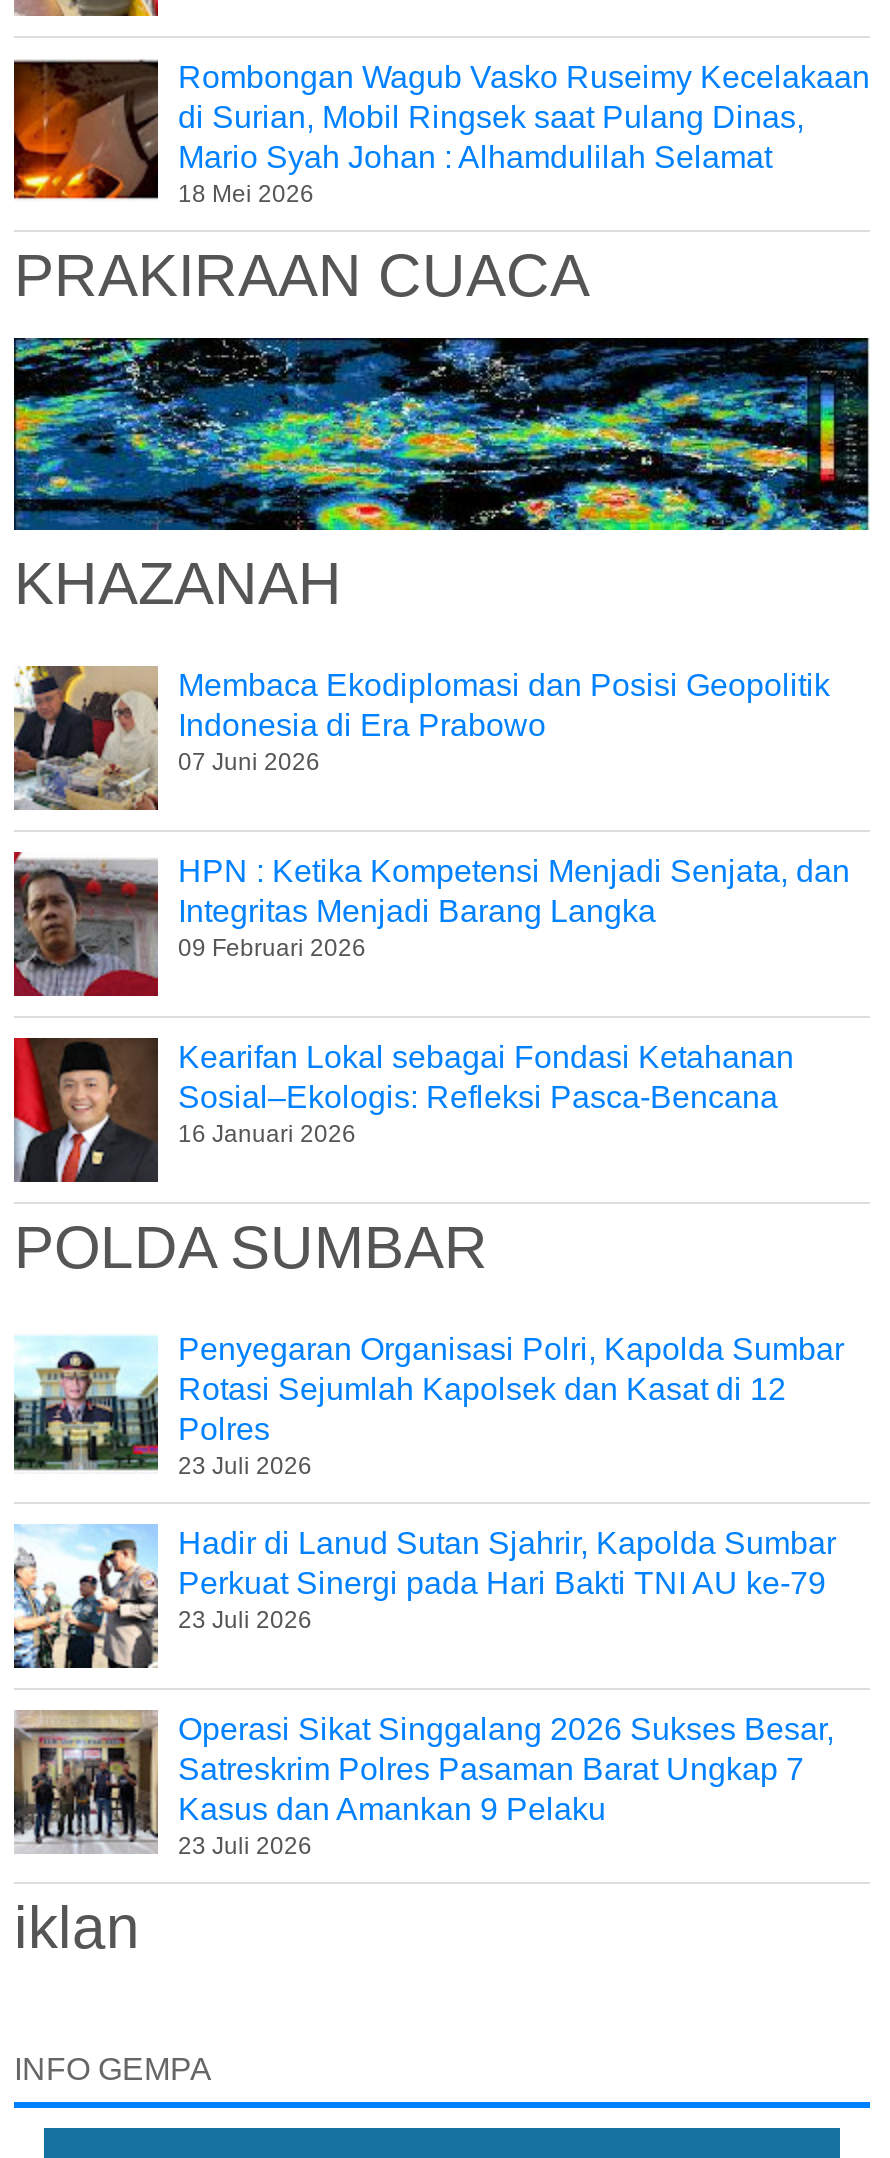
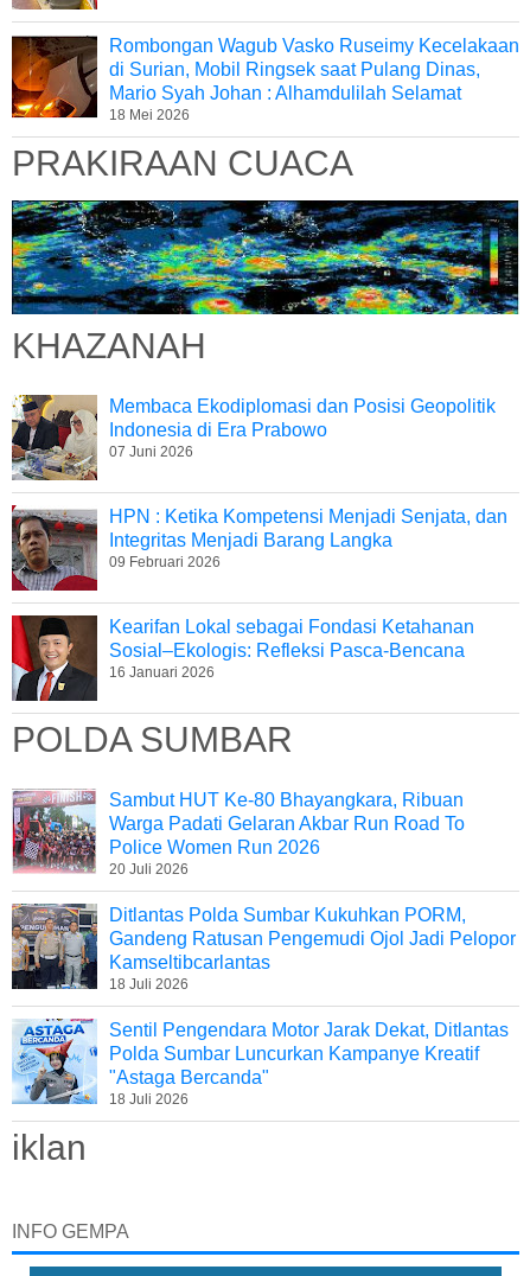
- [image]
- Penyegaran Organisasi Polri, Kapolda Sumbar
- Rotasi Sejumlah Kapolsek dan Kasat di 12
- Polres
- 23 Juli 2026
+ [image]
+ Sambut HUT Ke-80 Bhayangkara, Ribuan
+ Warga Padati Gelaran Akbar Run Road To
+ Police Women Run 2026
+ 20 Juli 2026

- [image]
- Hadir di Lanud Sutan Sjahrir, Kapolda Sumbar
- Perkuat Sinergi pada Hari Bakti TNI AU ke-79
- 23 Juli 2026
+ [image]
+ Ditlantas Polda Sumbar Kukuhkan PORM,
+ Gandeng Ratusan Pengemudi Ojol Jadi Pelopor
+ Kamseltibcarlantas
+ 18 Juli 2026

- [image]
- Operasi Sikat Singgalang 2026 Sukses Besar,
- Satreskrim Polres Pasaman Barat Ungkap 7
- Kasus dan Amankan 9 Pelaku
- 23 Juli 2026
+ [image]
+ Sentil Pengendara Motor Jarak Dekat, Ditlantas
+ Polda Sumbar Luncurkan Kampanye Kreatif
+ "Astaga Bercanda"
+ 18 Juli 2026
